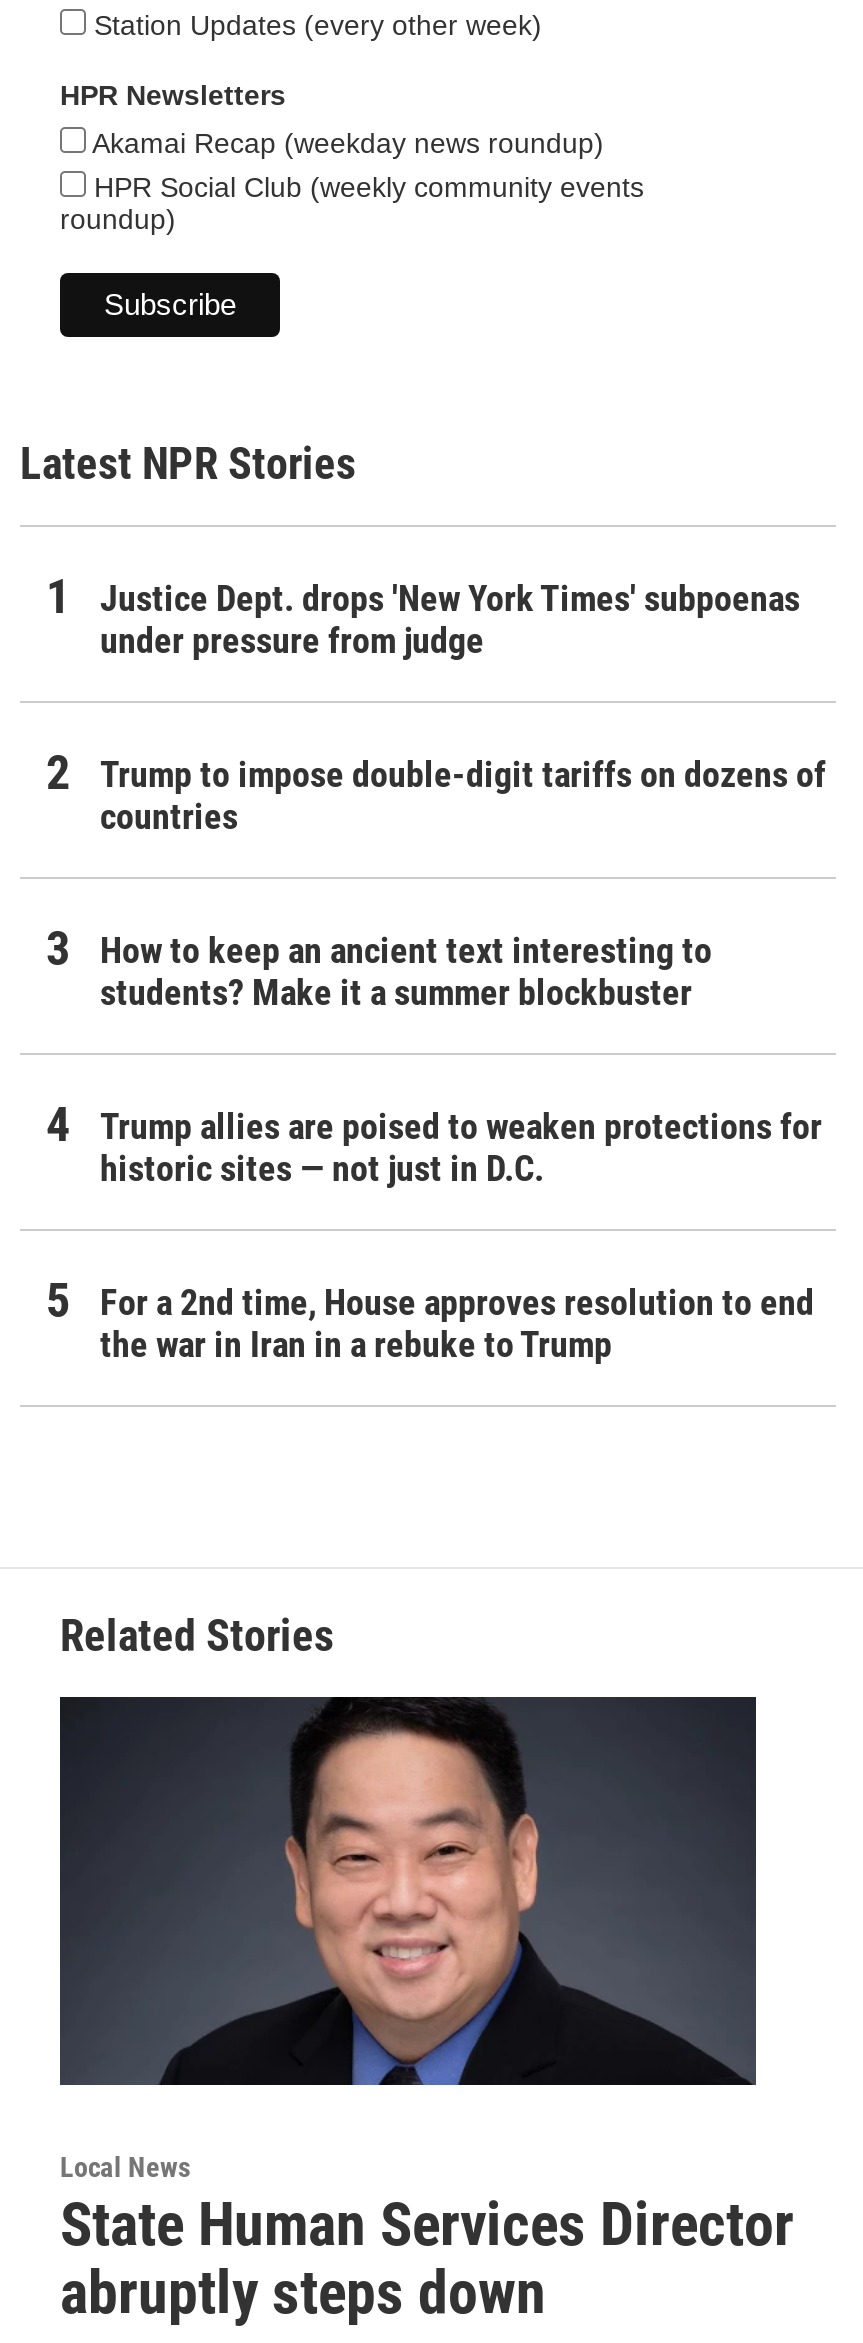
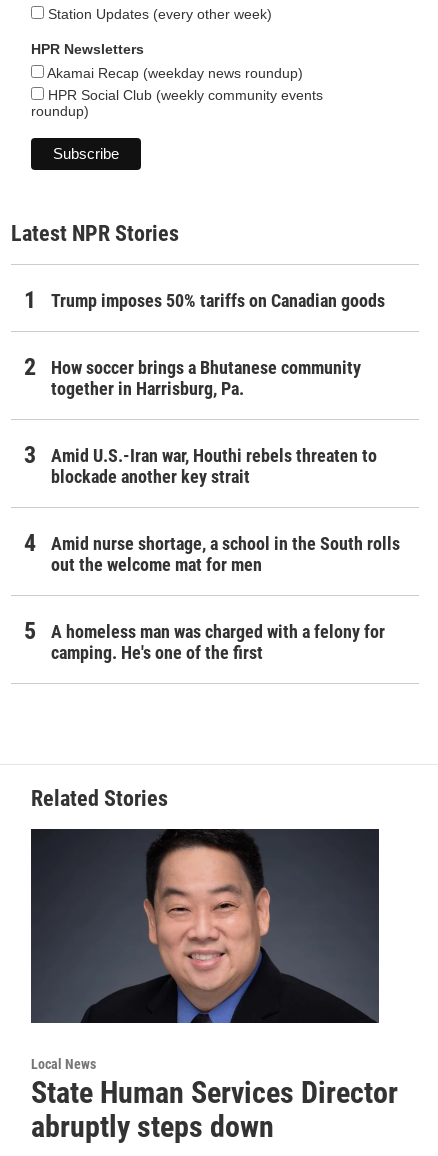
- Justice Dept. drops 'New York Times' subpoenas
- under pressure from judge
+ Trump imposes 50% tariffs on Canadian goods

- Trump to impose double-digit tariffs on dozens of
- countries
+ How soccer brings a Bhutanese community
+ together in Harrisburg, Pa.

- How to keep an ancient text interesting to
- students? Make it a summer blockbuster
+ Amid U.S.-Iran war, Houthi rebels threaten to
+ blockade another key strait

- Trump allies are poised to weaken protections for
- historic sites — not just in D.C.
+ Amid nurse shortage, a school in the South rolls
+ out the welcome mat for men

- For a 2nd time, House approves resolution to end
- the war in Iran in a rebuke to Trump
+ A homeless man was charged with a felony for
+ camping. He's one of the first
